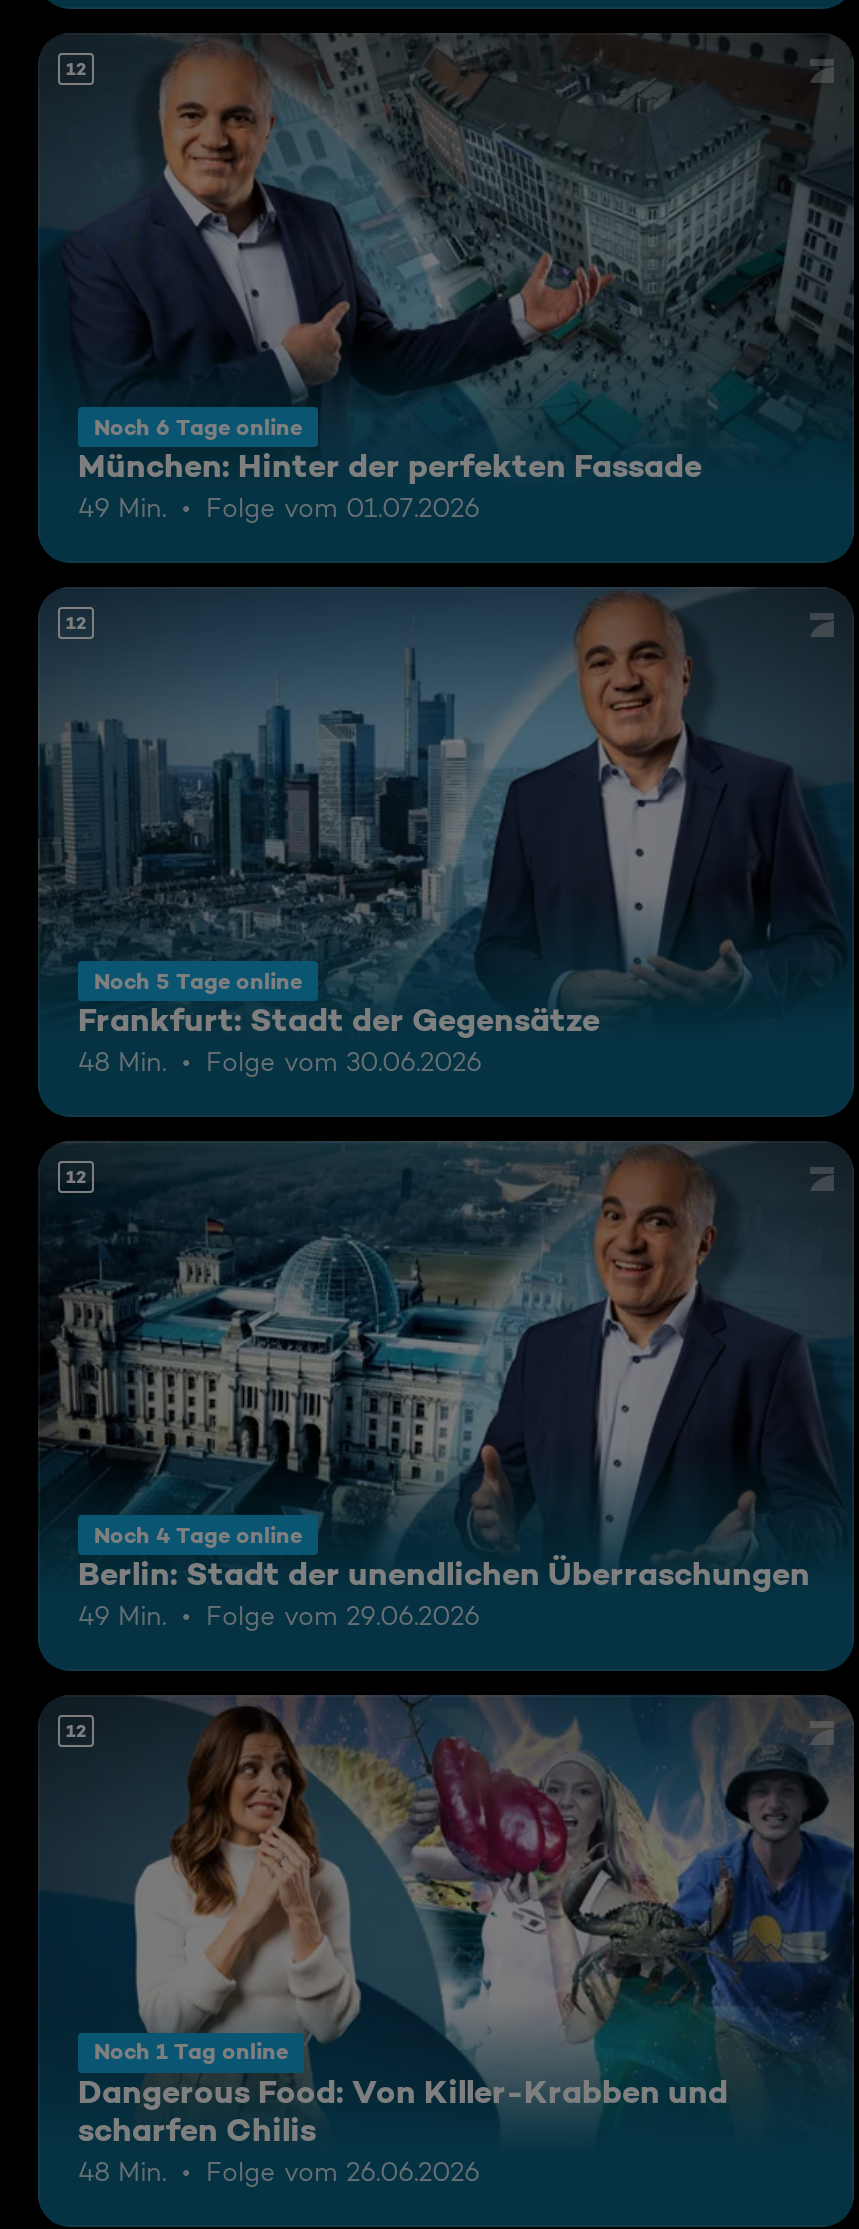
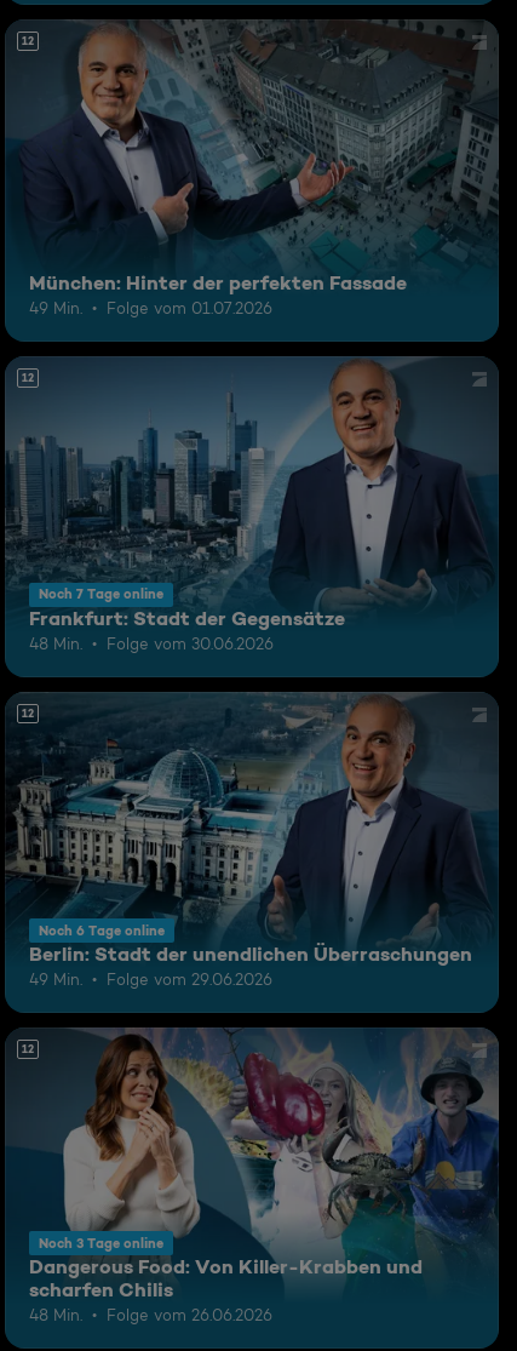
moved down: Noch 6 Tage online

- Noch 5 Tage online
+ Noch 7 Tage online

- Noch 4 Tage online

- Noch 1 Tag online
+ Noch 3 Tage online
